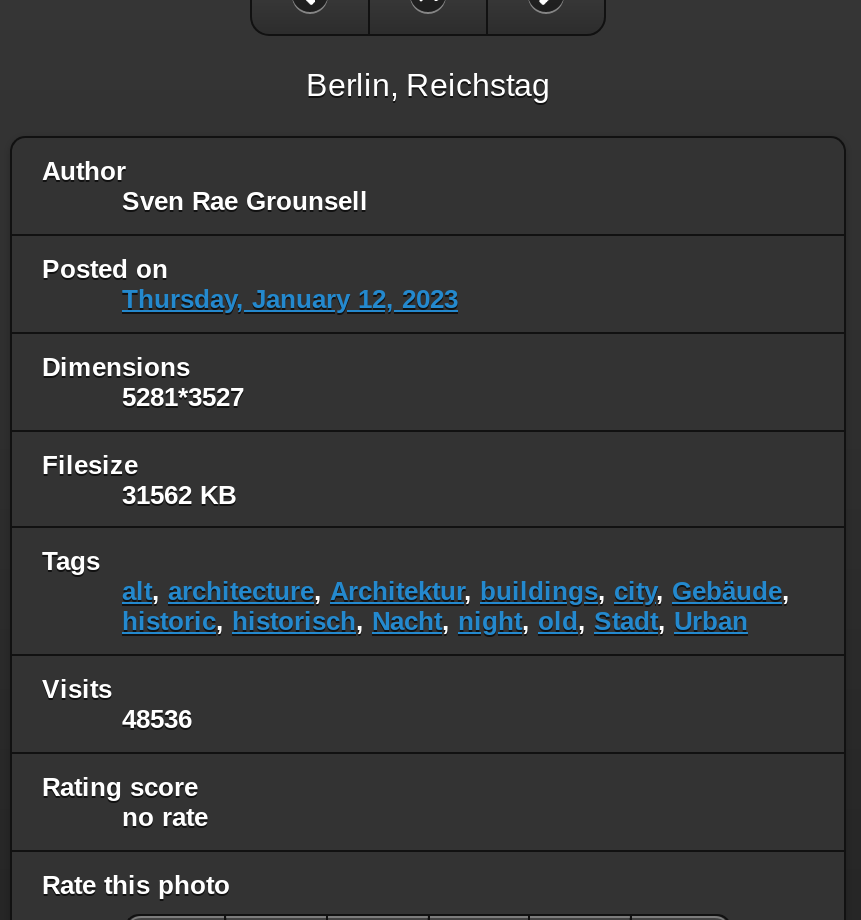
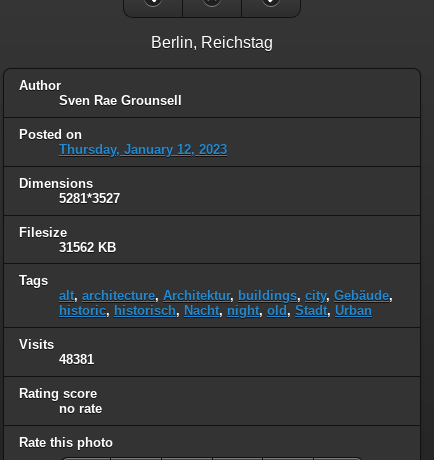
- 48536
+ 48381
